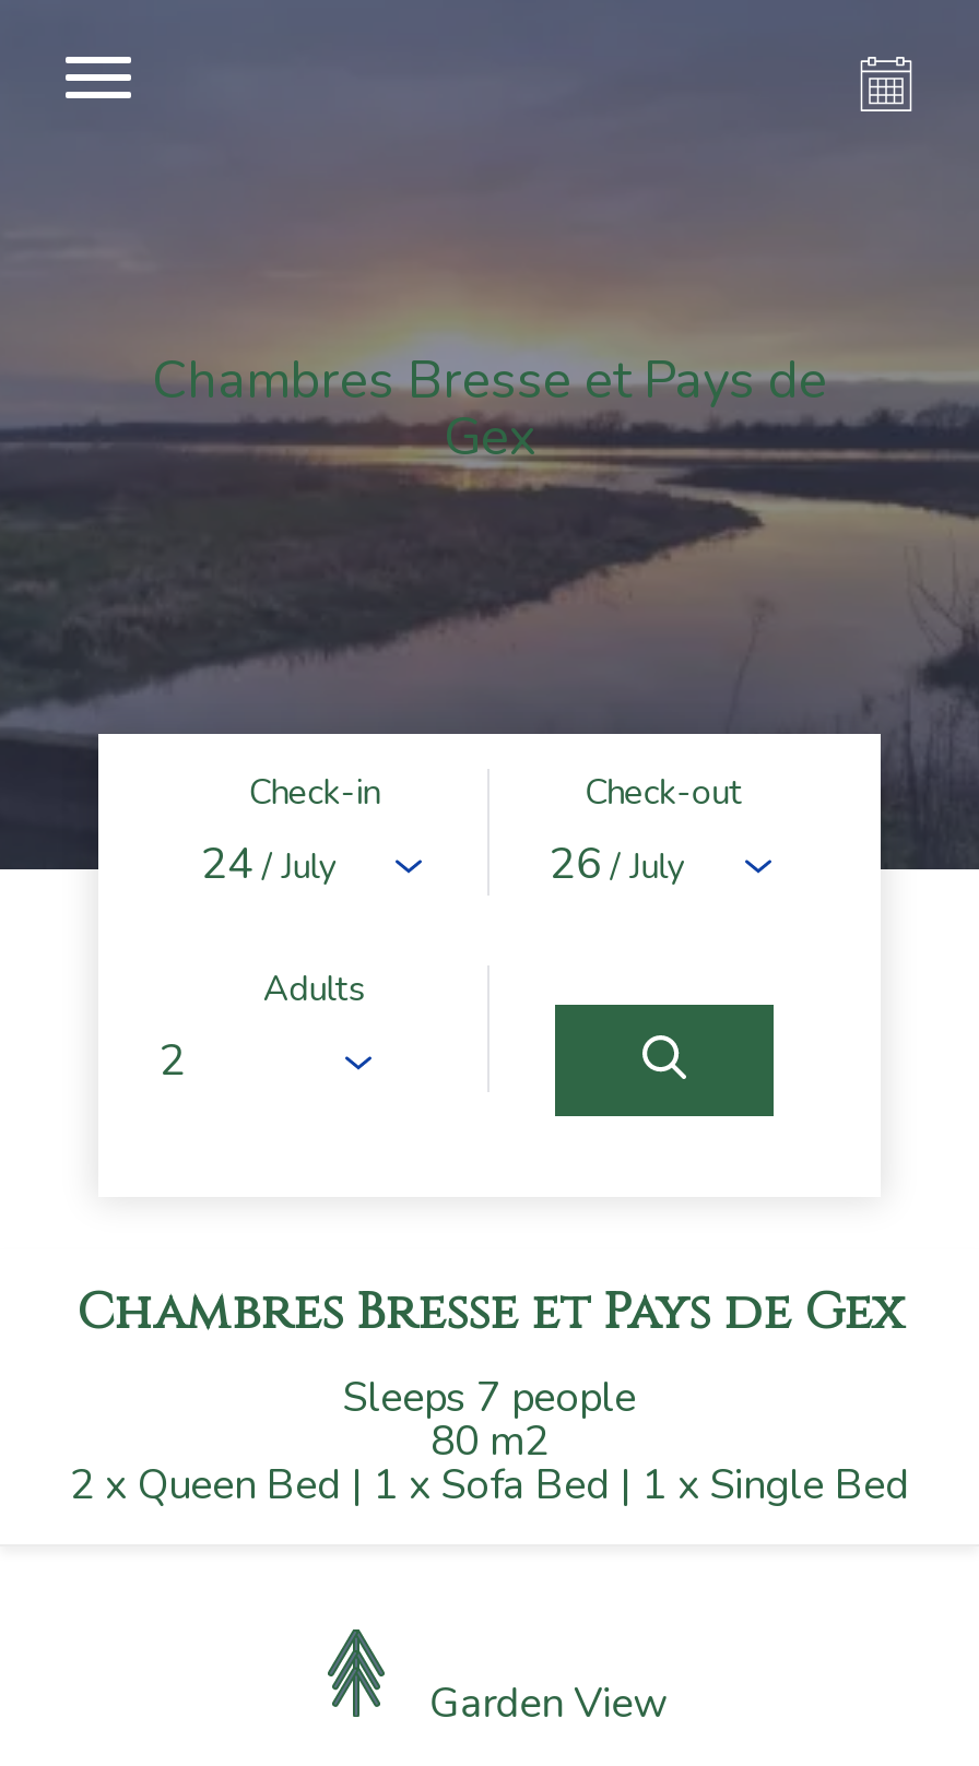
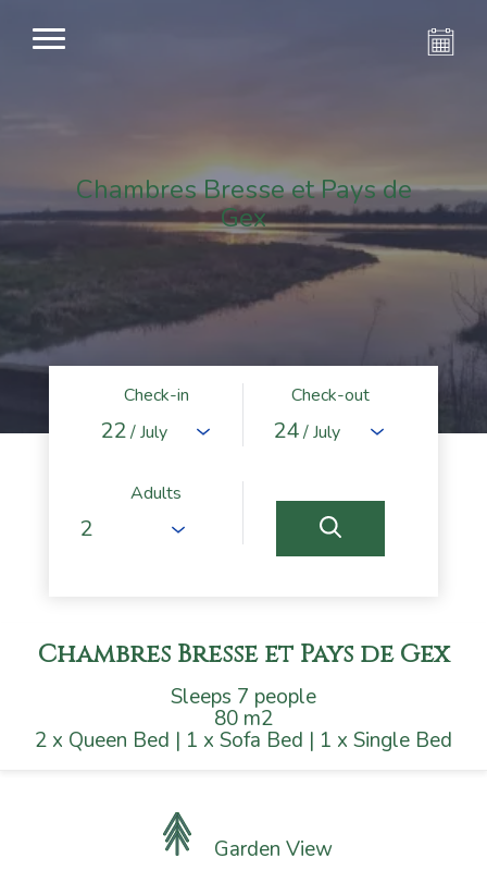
- 24 / July
+ 22 / July

- 26 / July
+ 24 / July
